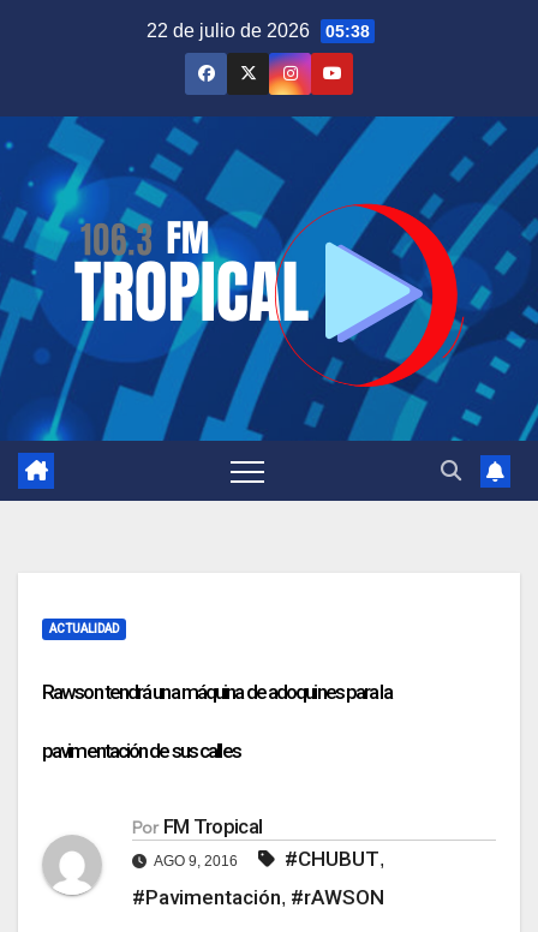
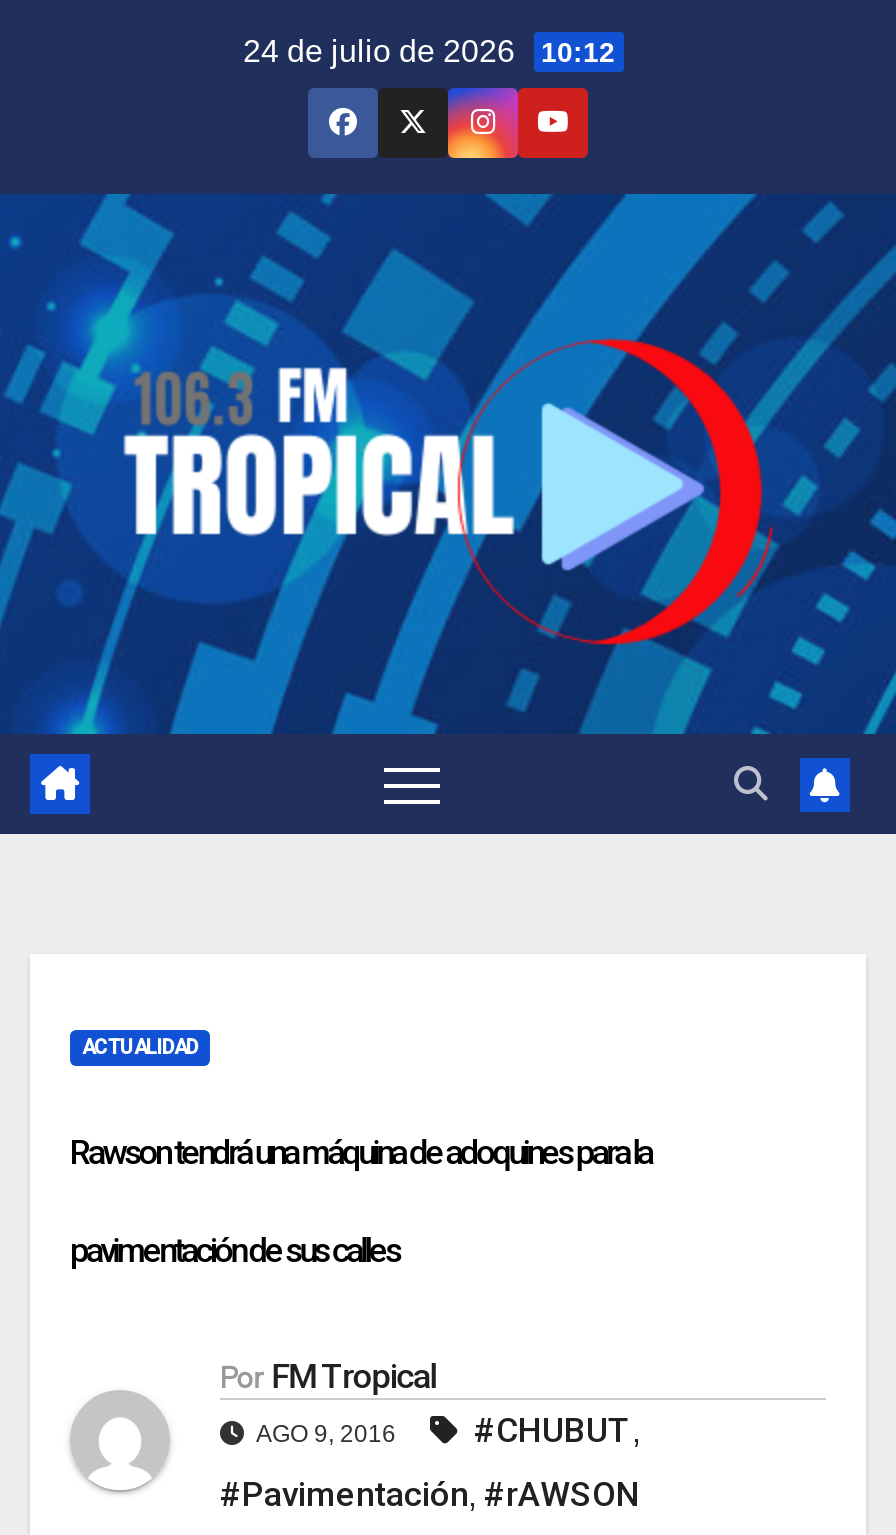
- 22 de julio de 2026 05:38
+ 24 de julio de 2026 10:12
